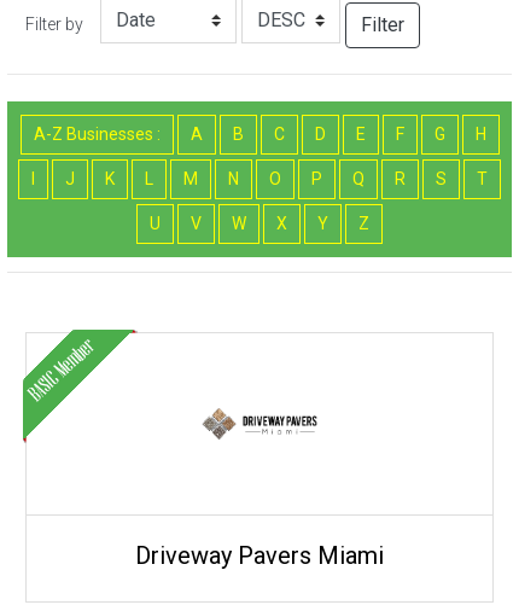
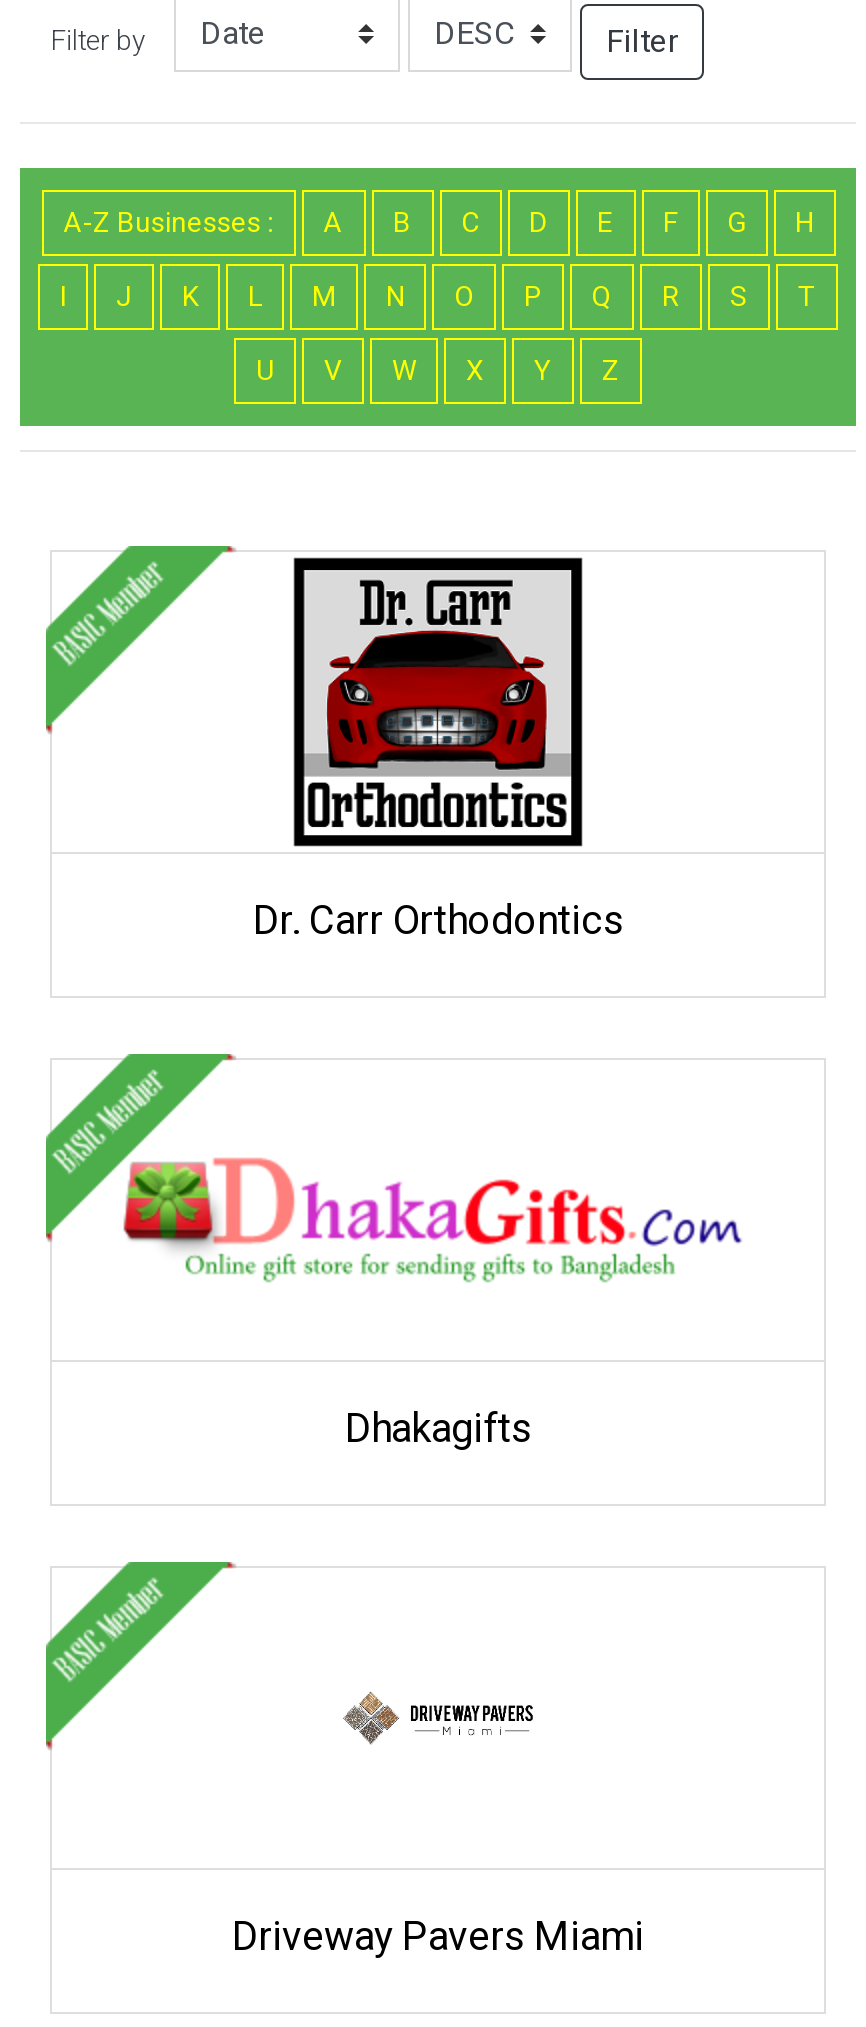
+ [image]

+ [image]
+ Dr. Carr Orthodontics

+ Dhakagifts
